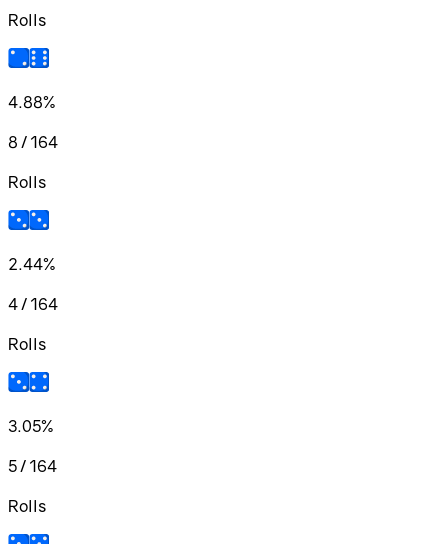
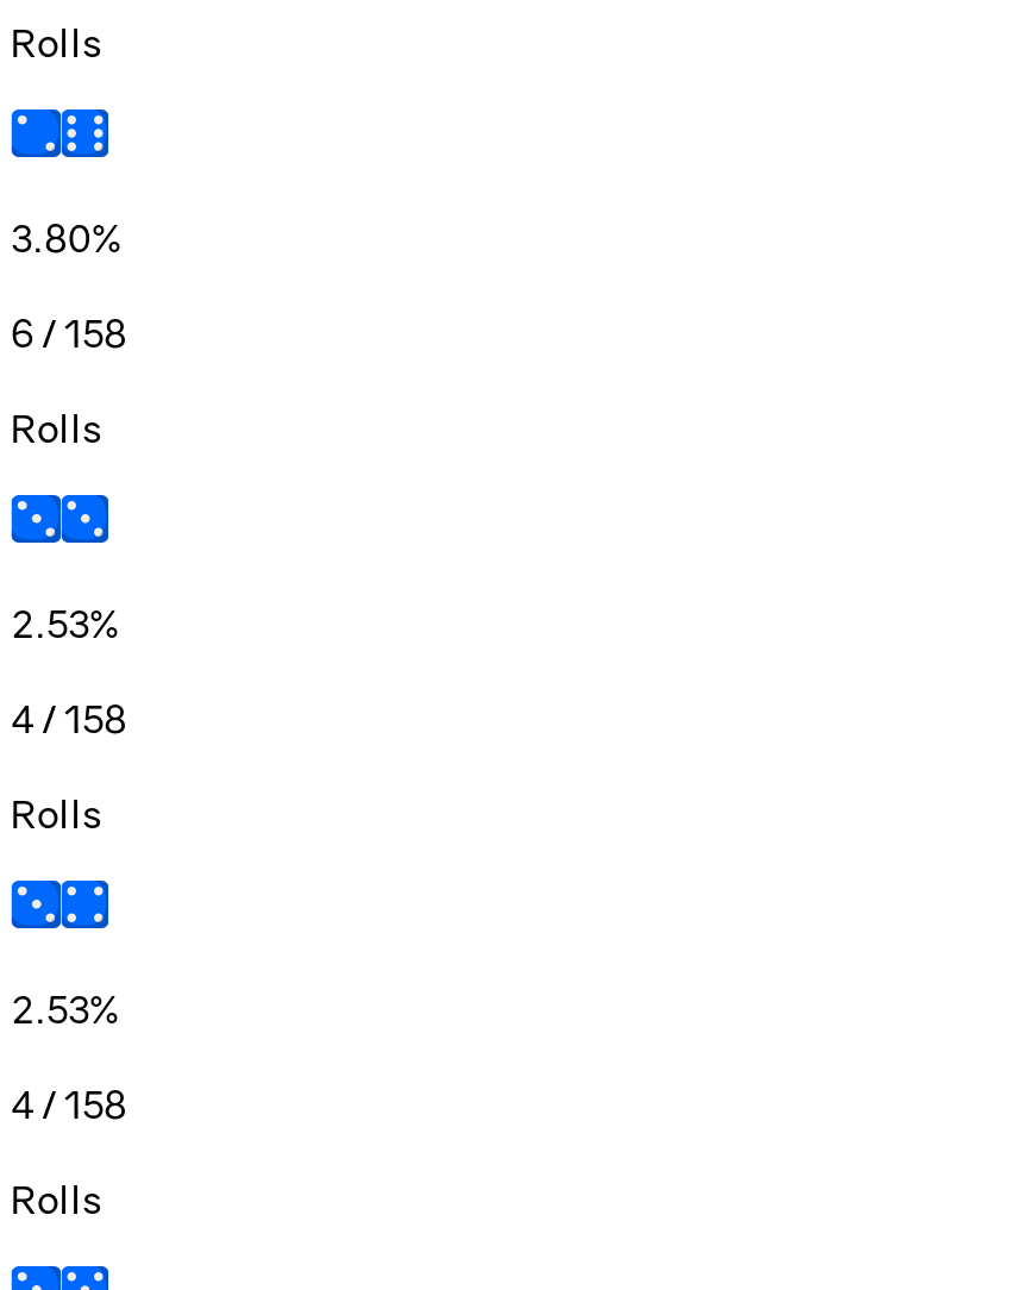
- 4.88%
+ 3.80%

- 8 / 164
+ 6 / 158

- 2.44%
+ 2.53%

- 4 / 164
+ 4 / 158

- 3.05%
+ 2.53%

- 5 / 164
+ 4 / 158
